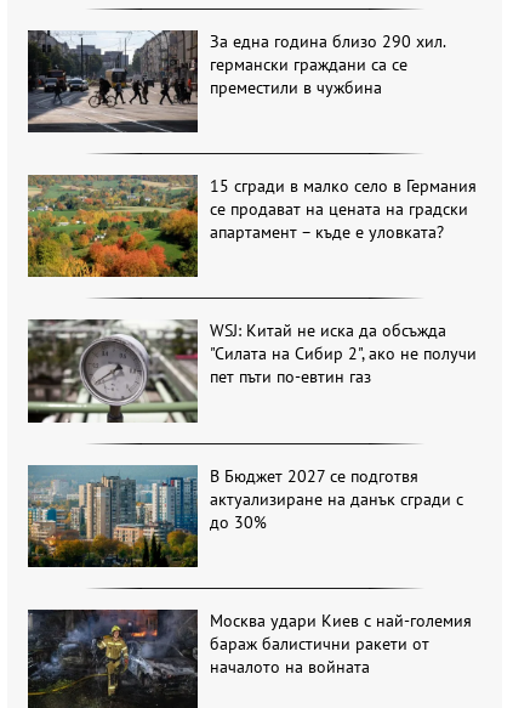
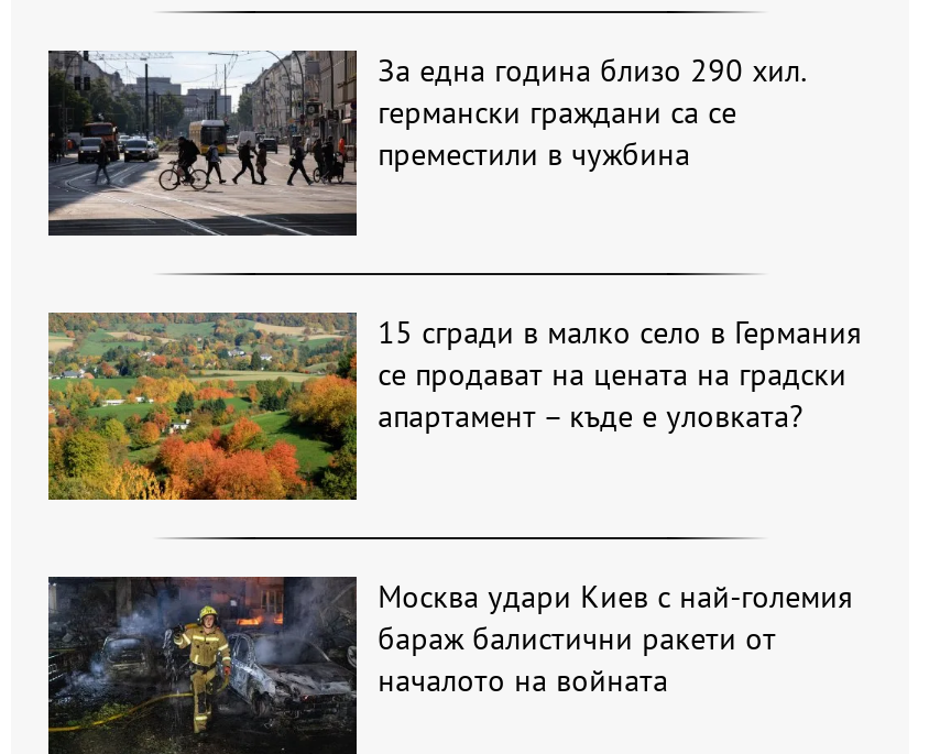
- [image]
- WSJ: Китай не иска да обсъжда
- "Силата на Сибир 2", ако не получи
- пет пъти по-евтин газ

- [image]
- В Бюджет 2027 се подготвя
- актуализиране на данък сгради с
- до 30%
